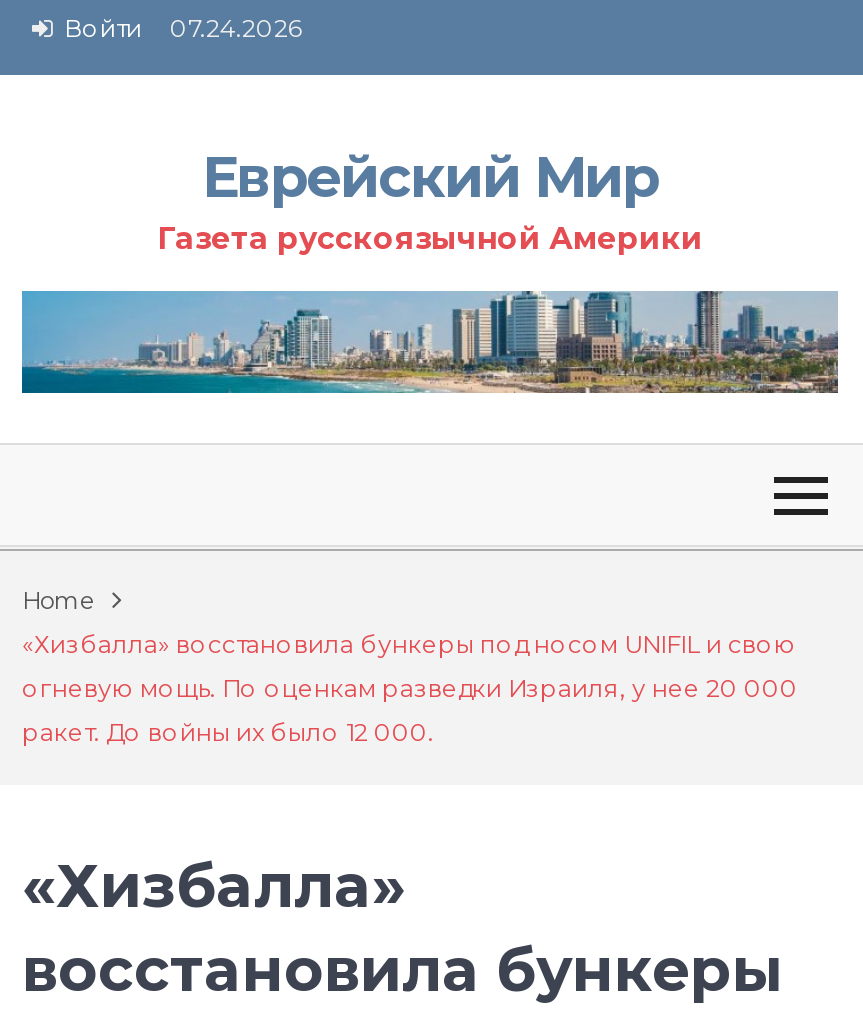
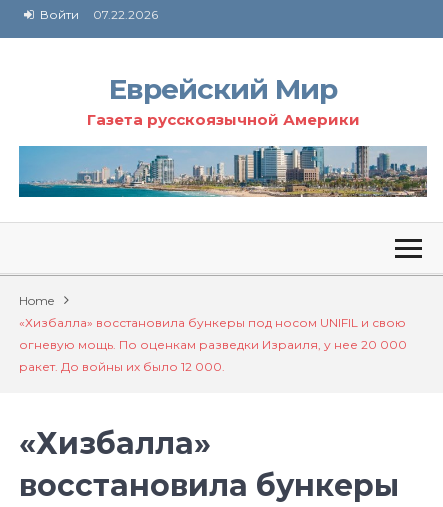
- Войти 07.24.2026
+ Войти 07.22.2026
